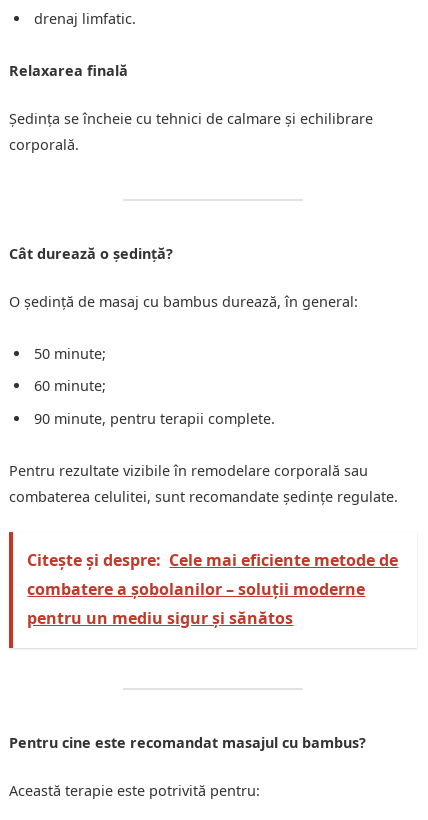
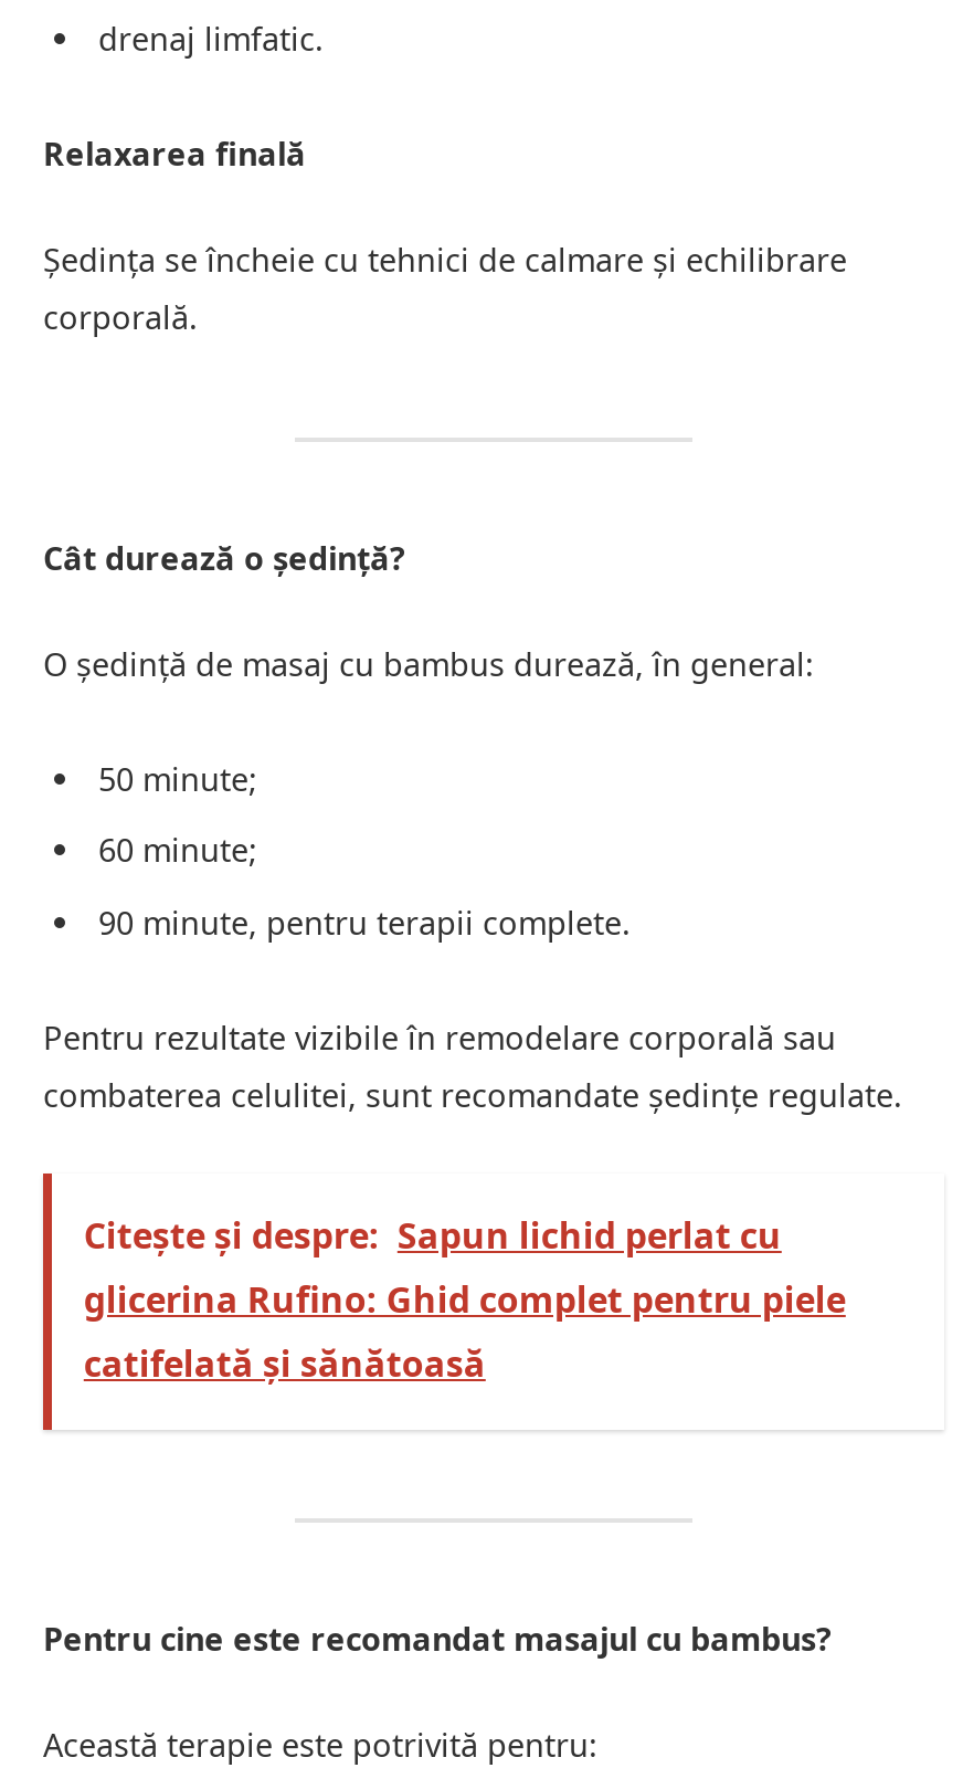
- Citește și despre: Cele mai eficiente metode de
- combatere a șobolanilor – soluții moderne
- pentru un mediu sigur și sănătos
+ Citește și despre: Sapun lichid perlat cu
+ glicerina Rufino: Ghid complet pentru piele
+ catifelată și sănătoasă
